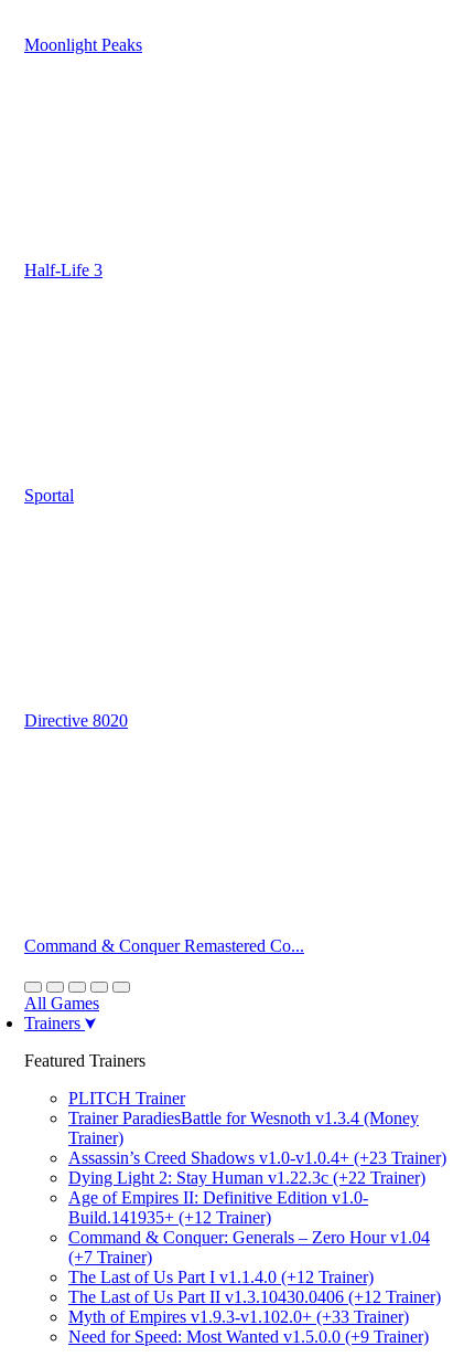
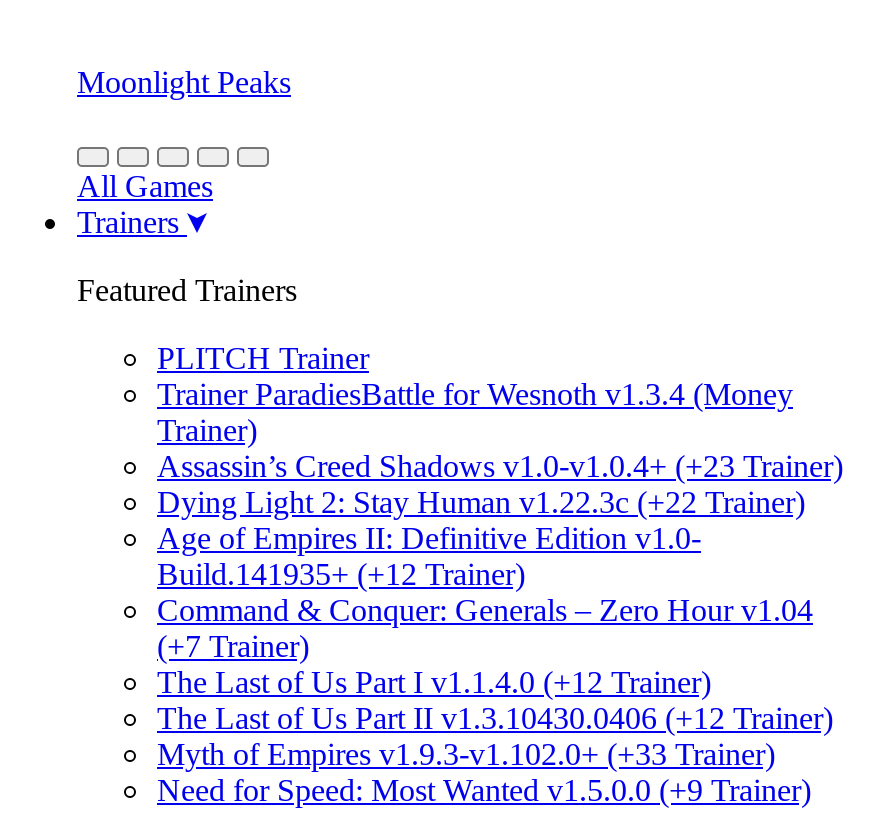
- Half-Life 3

- Sportal

- Directive 8020

- Command & Conquer Remastered Co...
